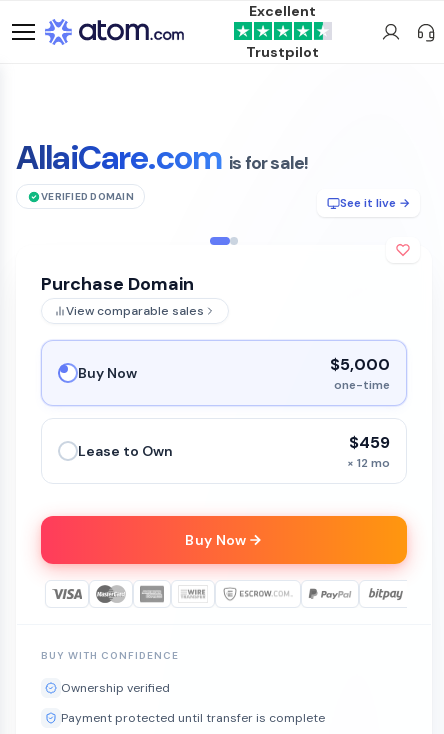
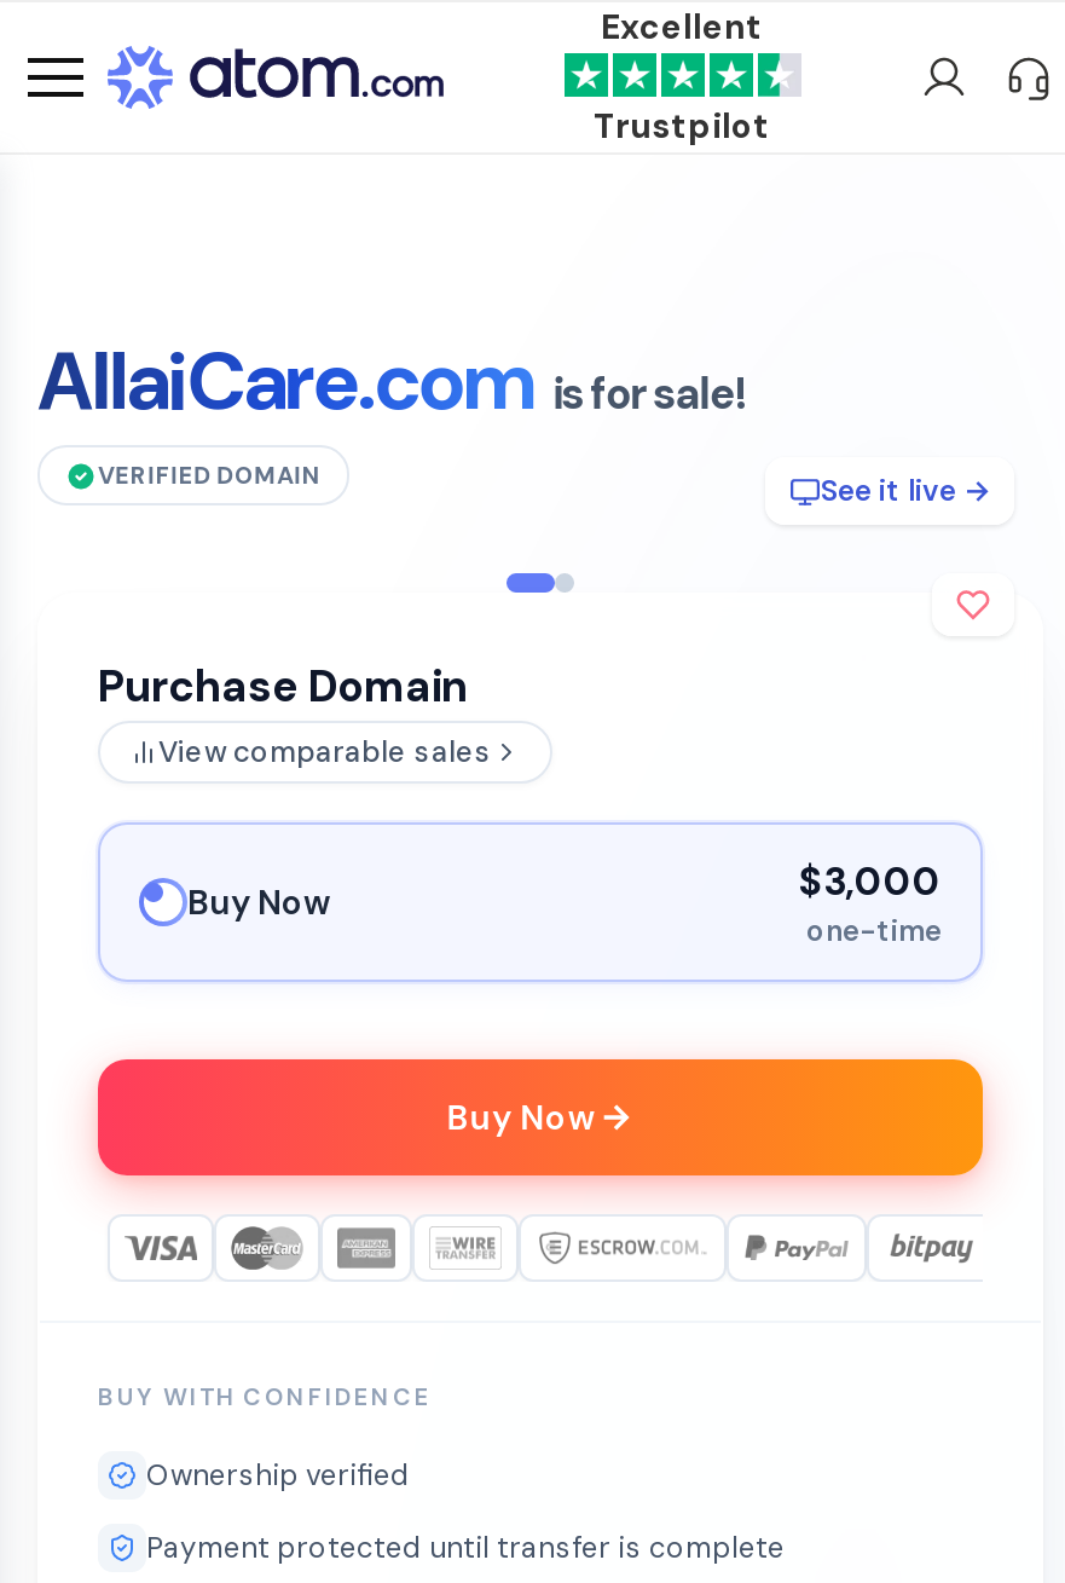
- $5,000
+ $3,000

- Lease to Own
- $459
- × 12 mo
